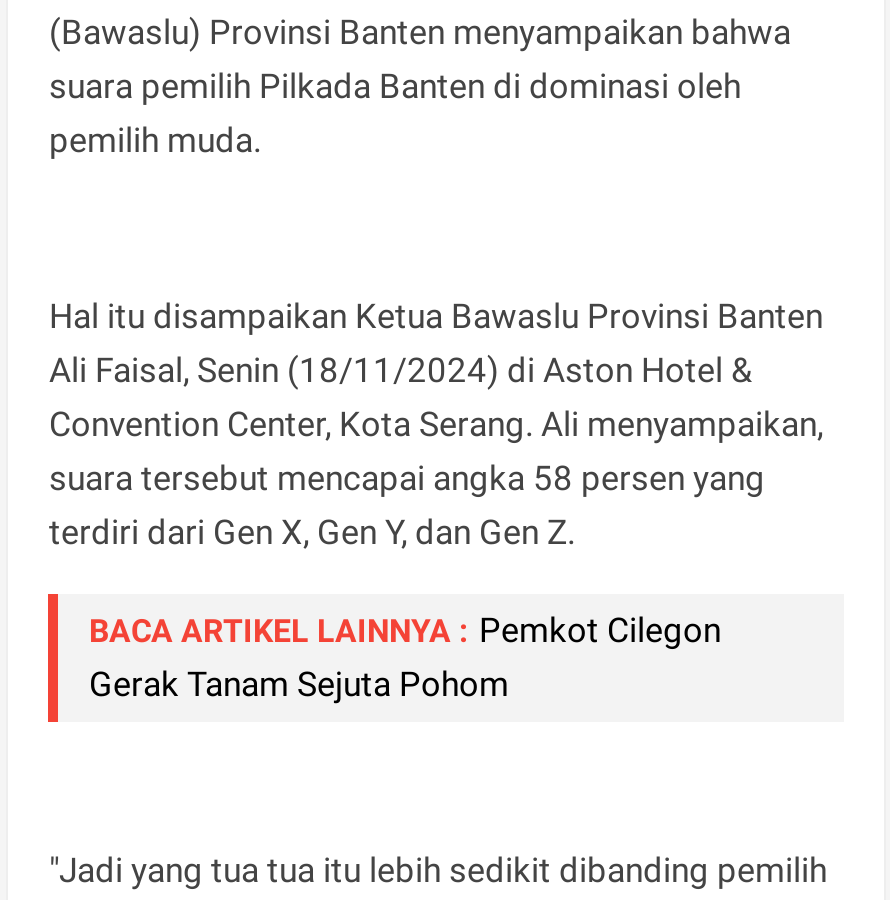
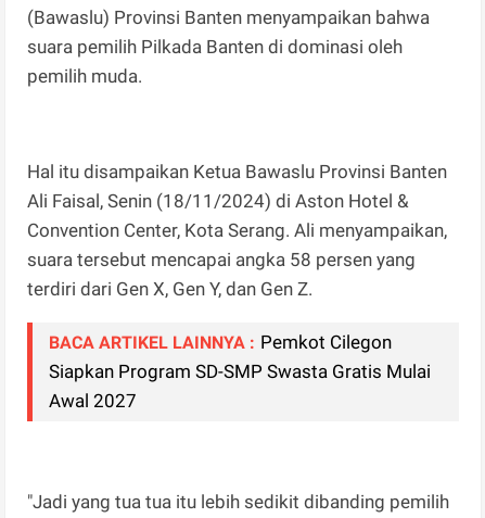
- Gerak Tanam Sejuta Pohom
+ Siapkan Program SD-SMP Swasta Gratis Mulai
+ Awal 2027
